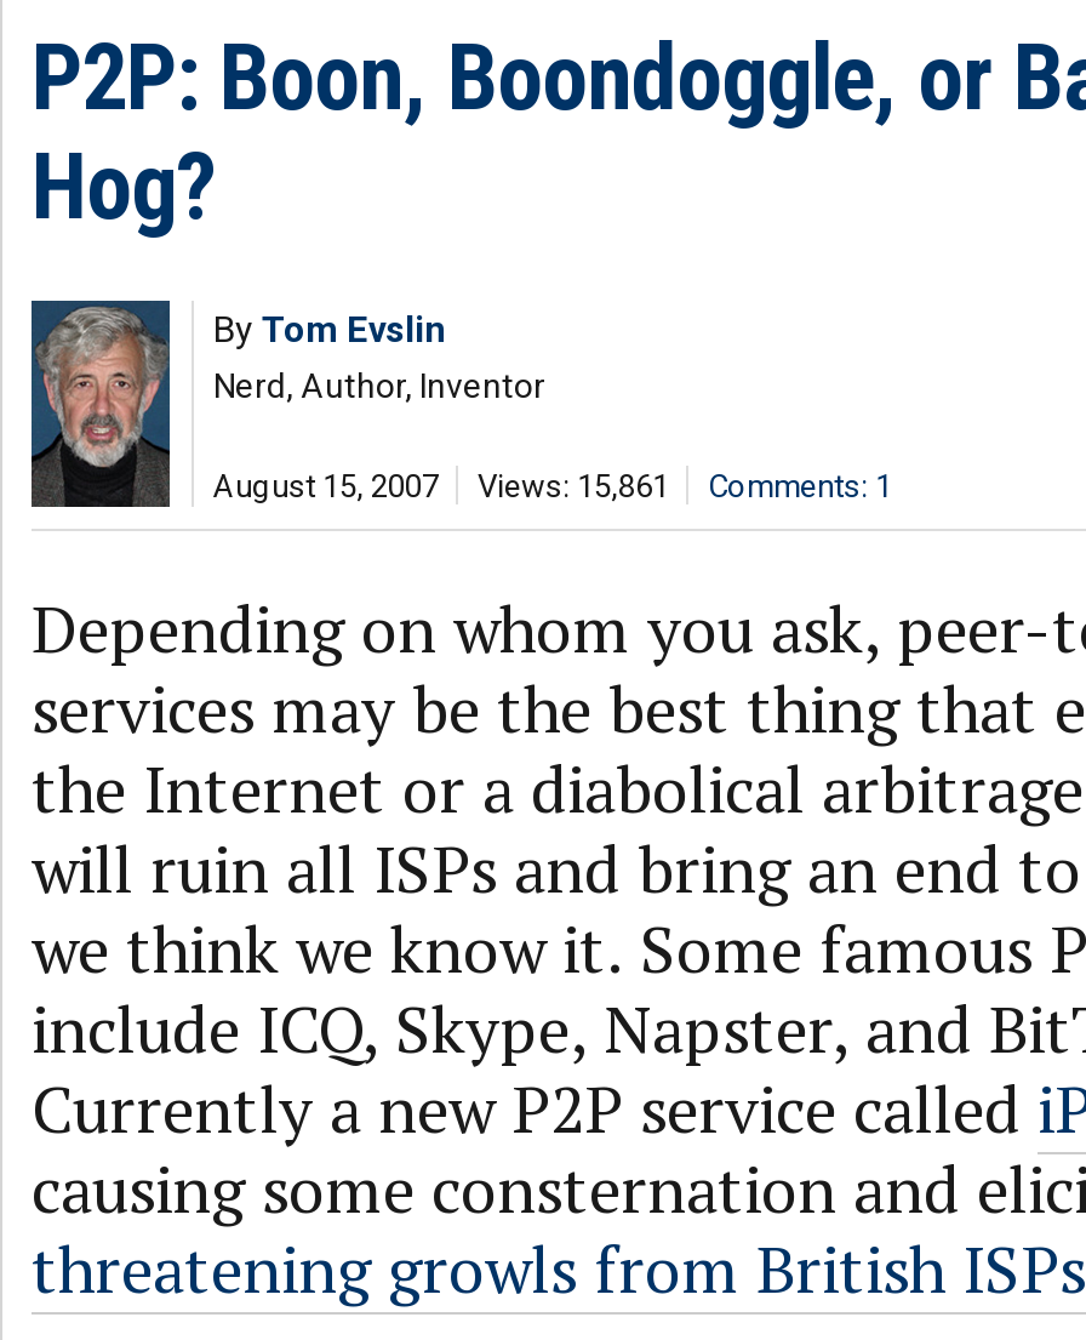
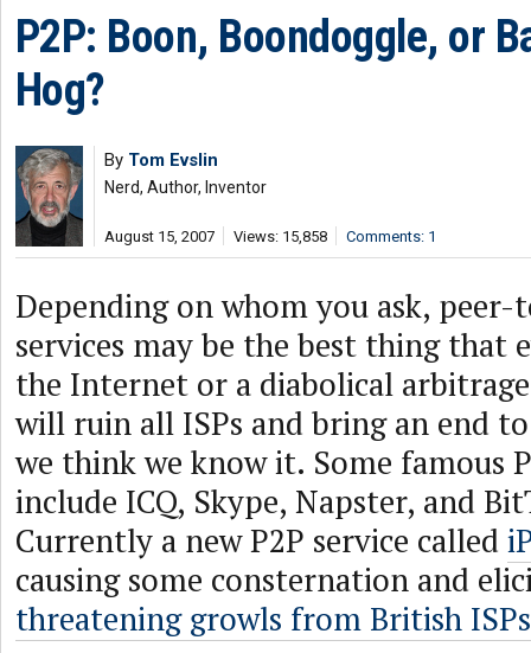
- August 15, 2007 Views: 15,861 Comments: 1
+ August 15, 2007 Views: 15,858 Comments: 1
